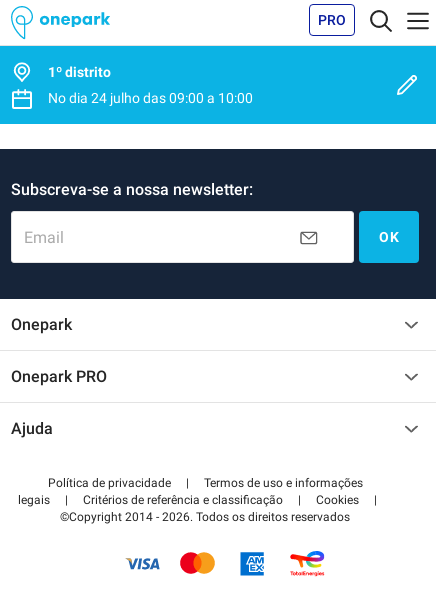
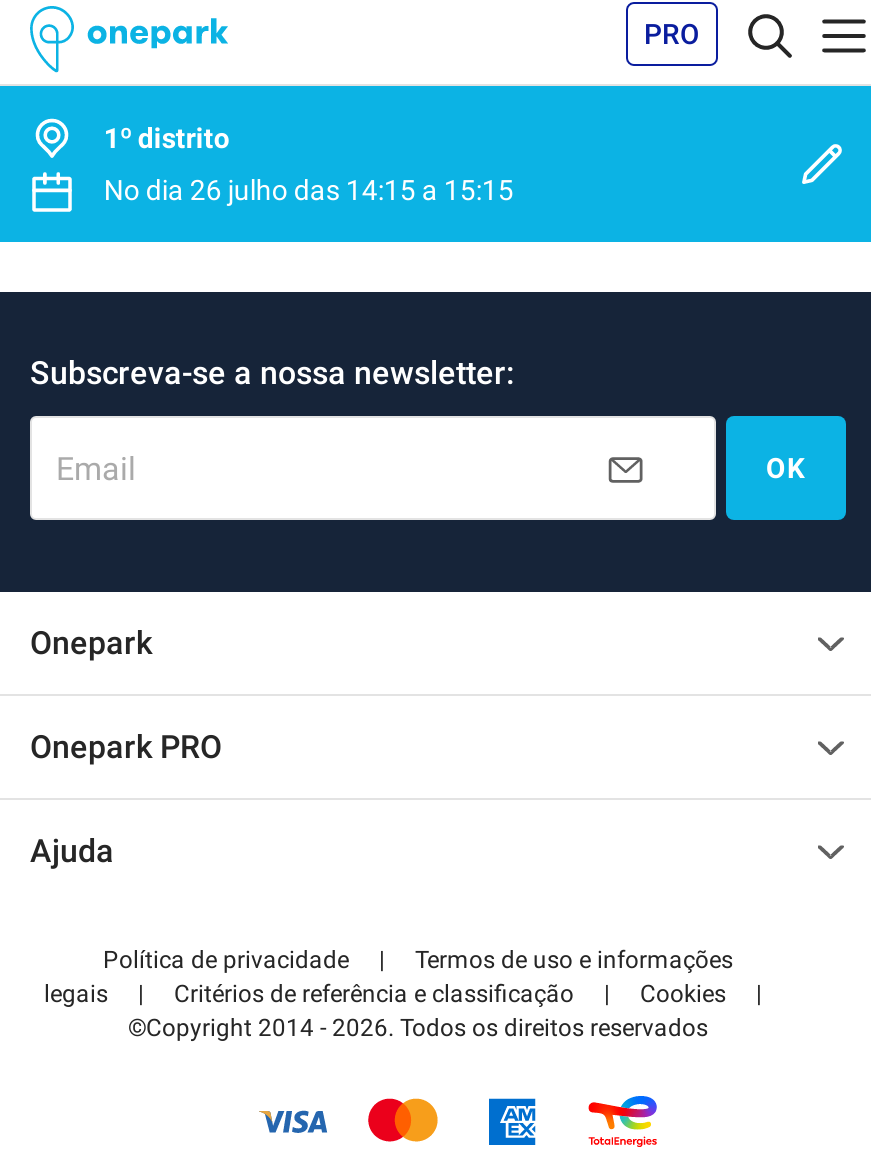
- No dia 24 julho das 09:00 a 10:00
+ No dia 26 julho das 14:15 a 15:15
